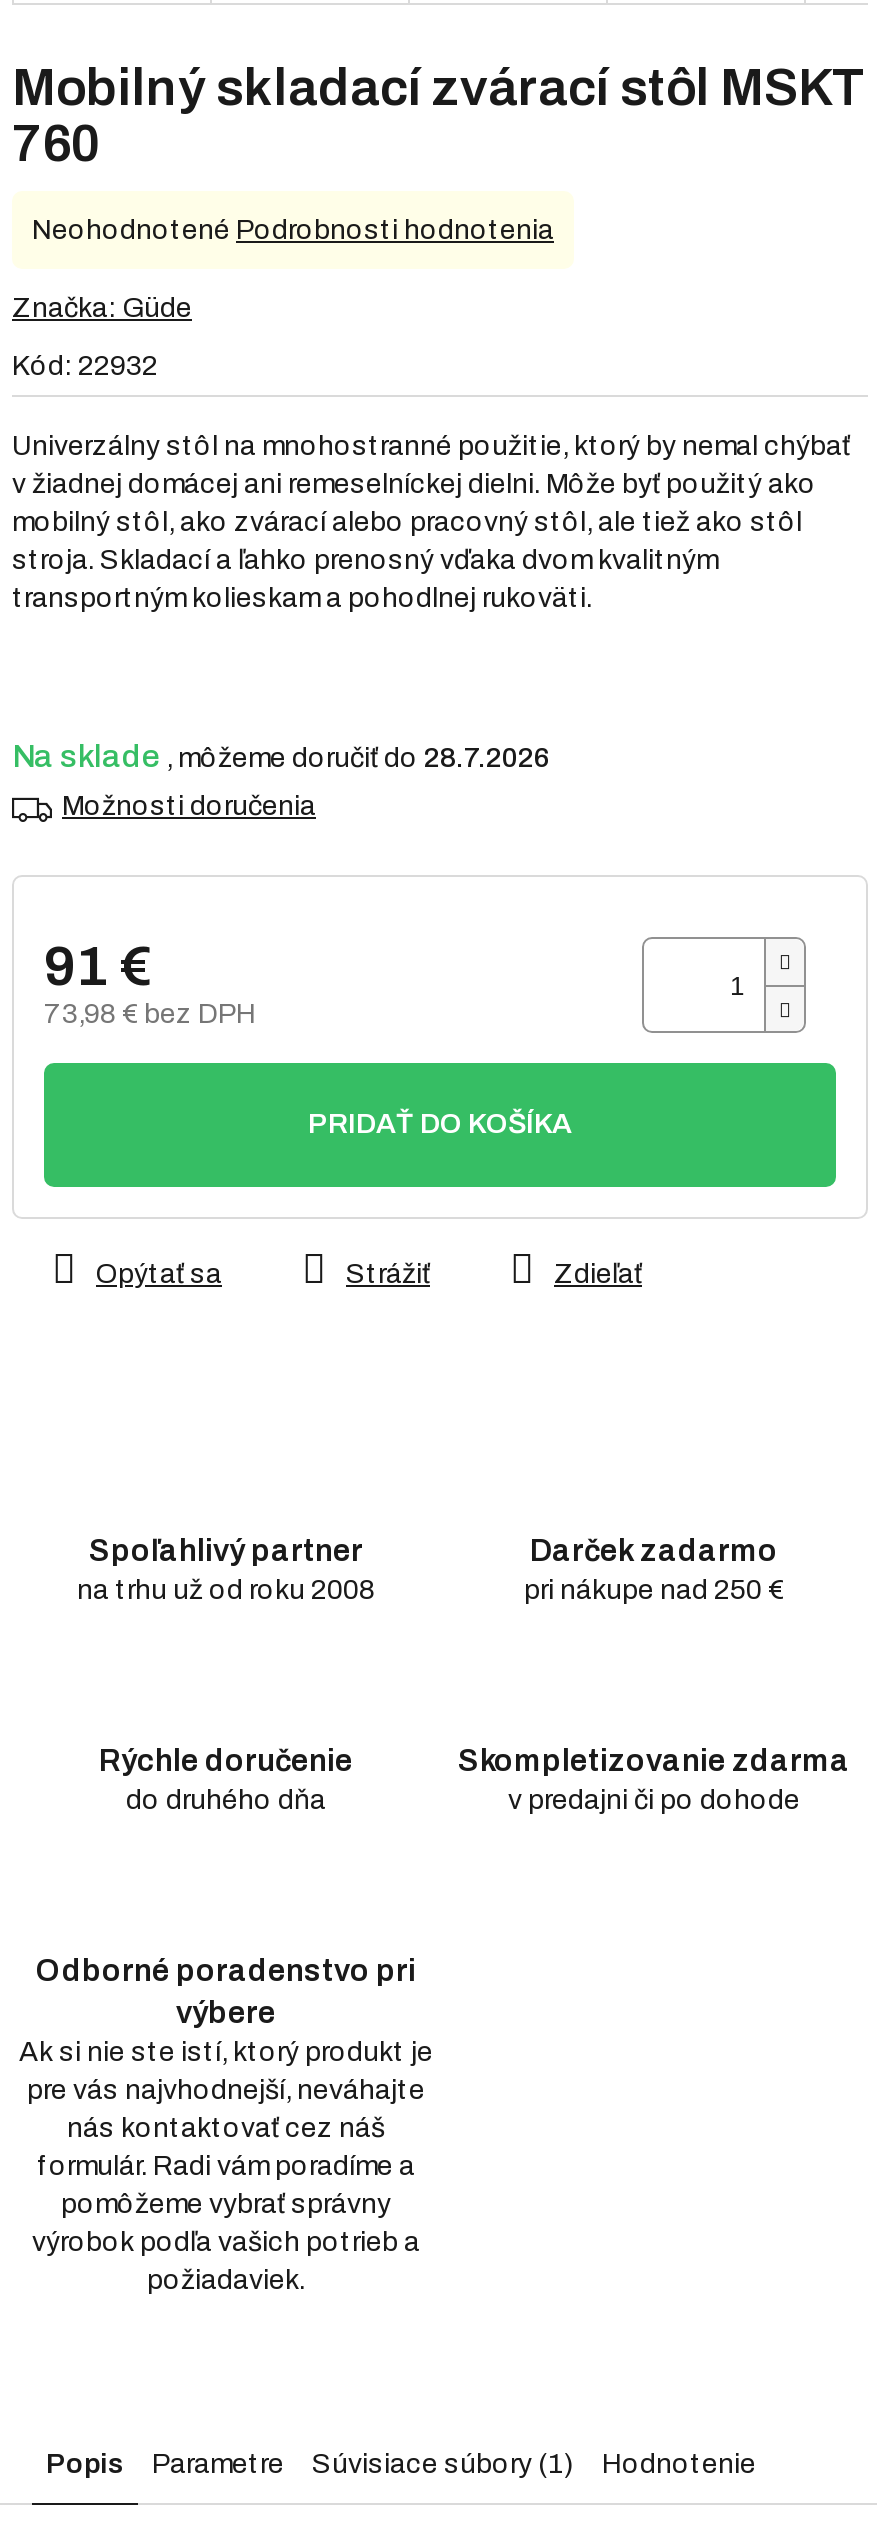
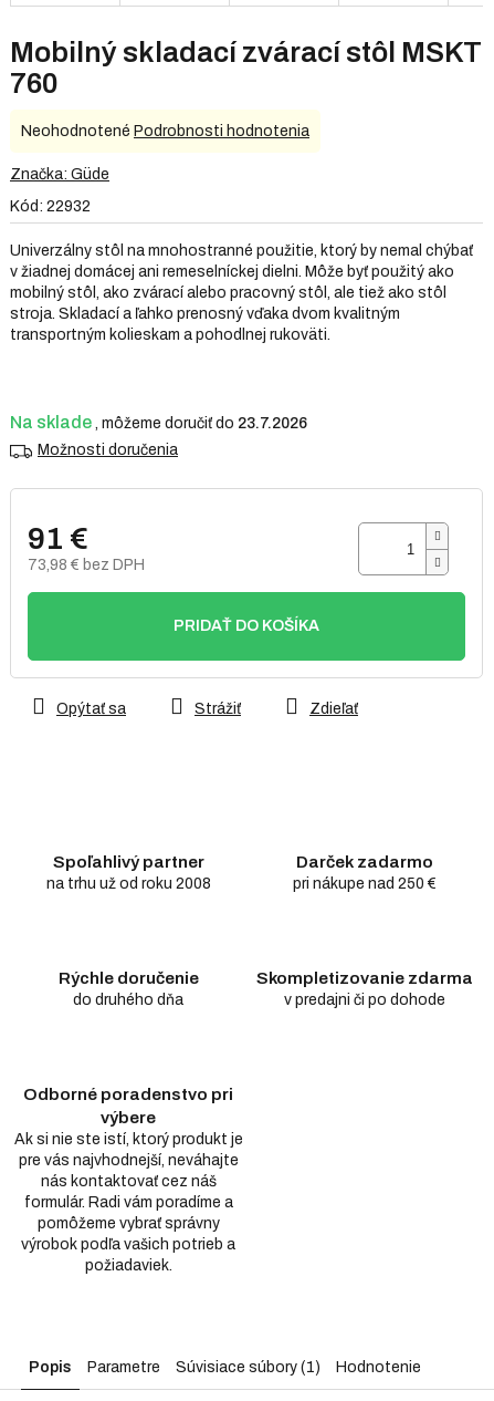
- 28.7.2026
+ 23.7.2026
